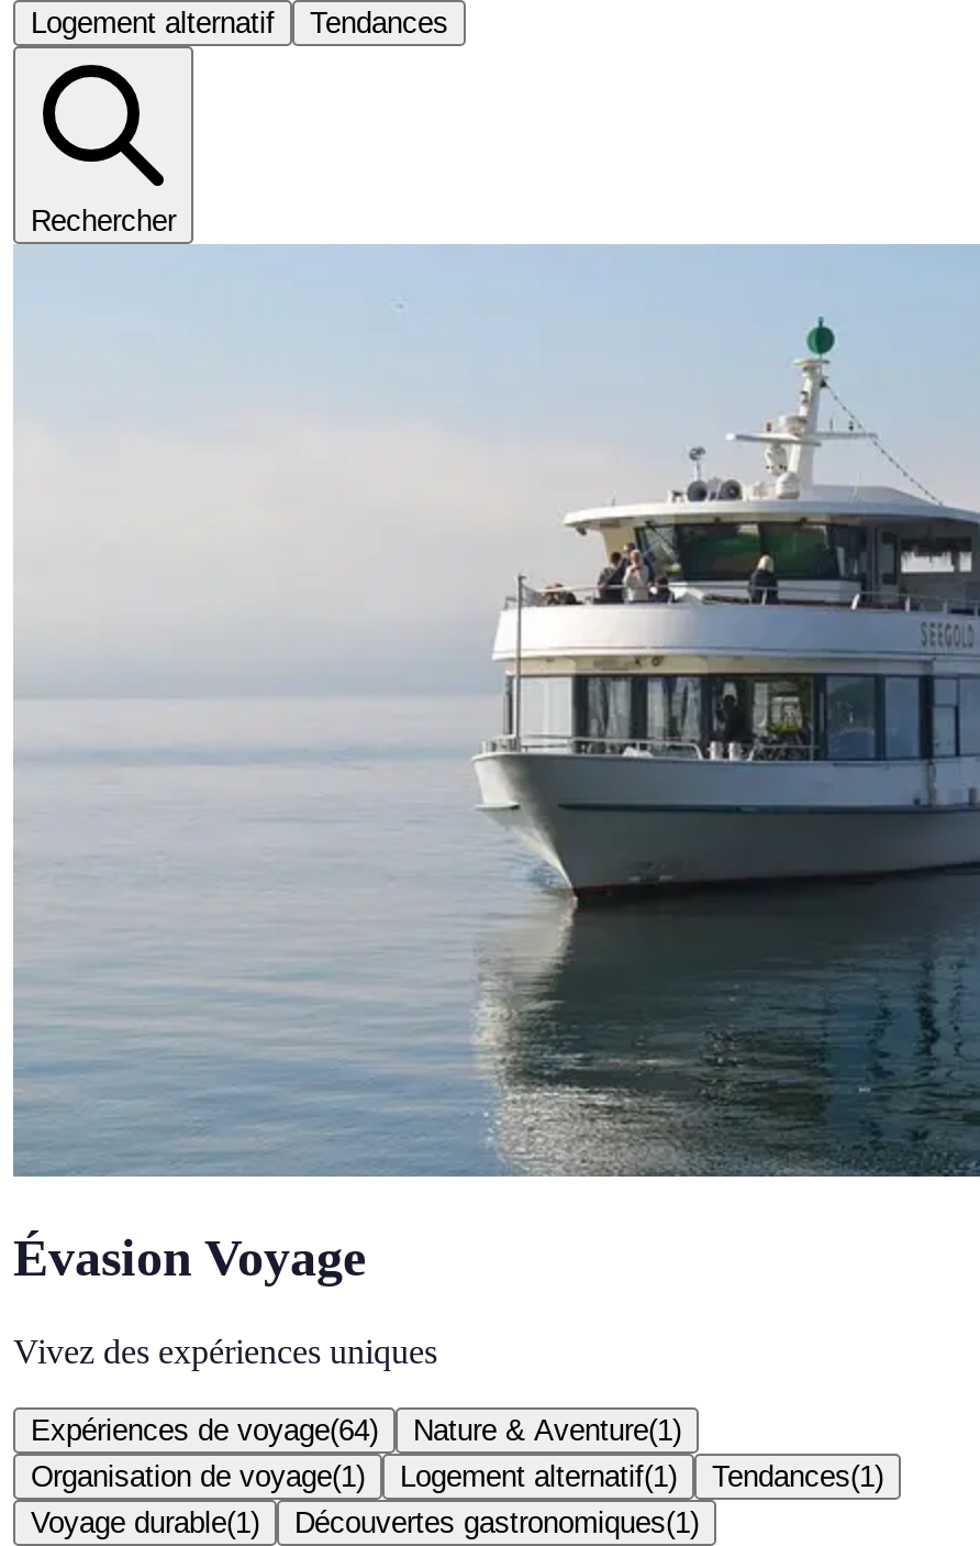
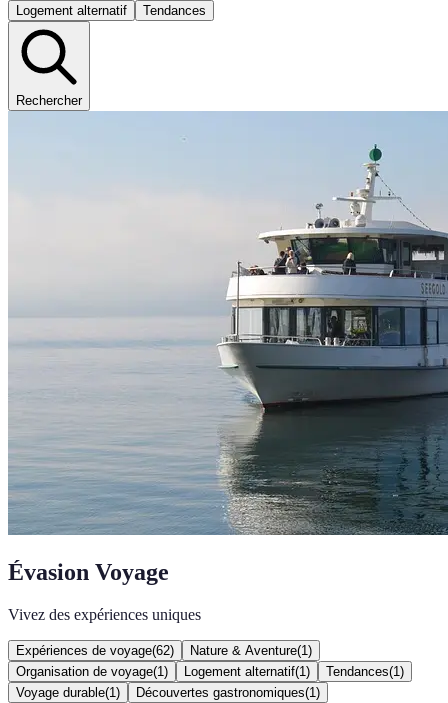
- Expériences de voyage(64)
+ Expériences de voyage(62)
